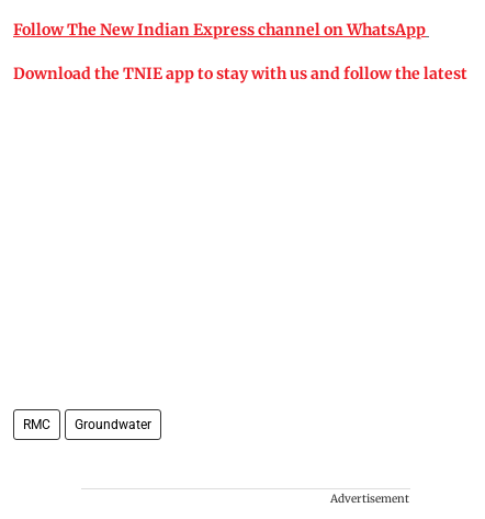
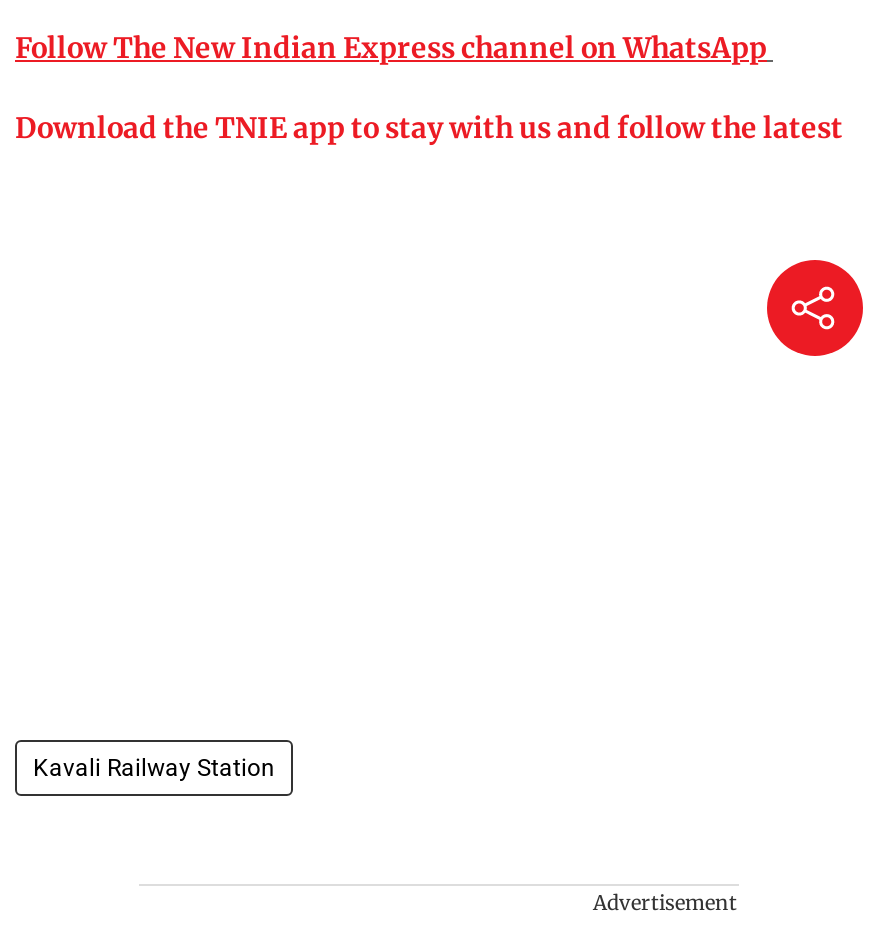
+ [image]

- RMC
- Groundwater
+ Kavali Railway Station
